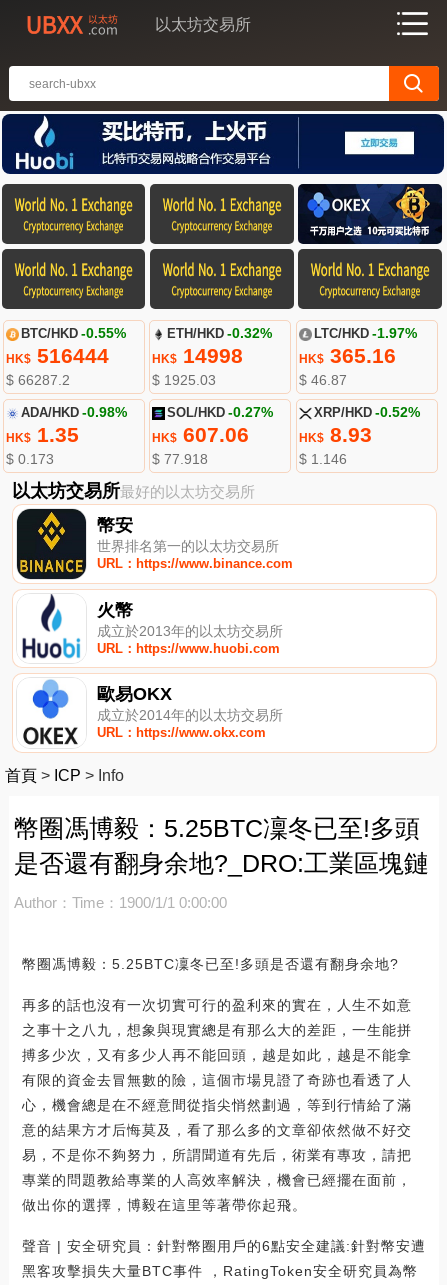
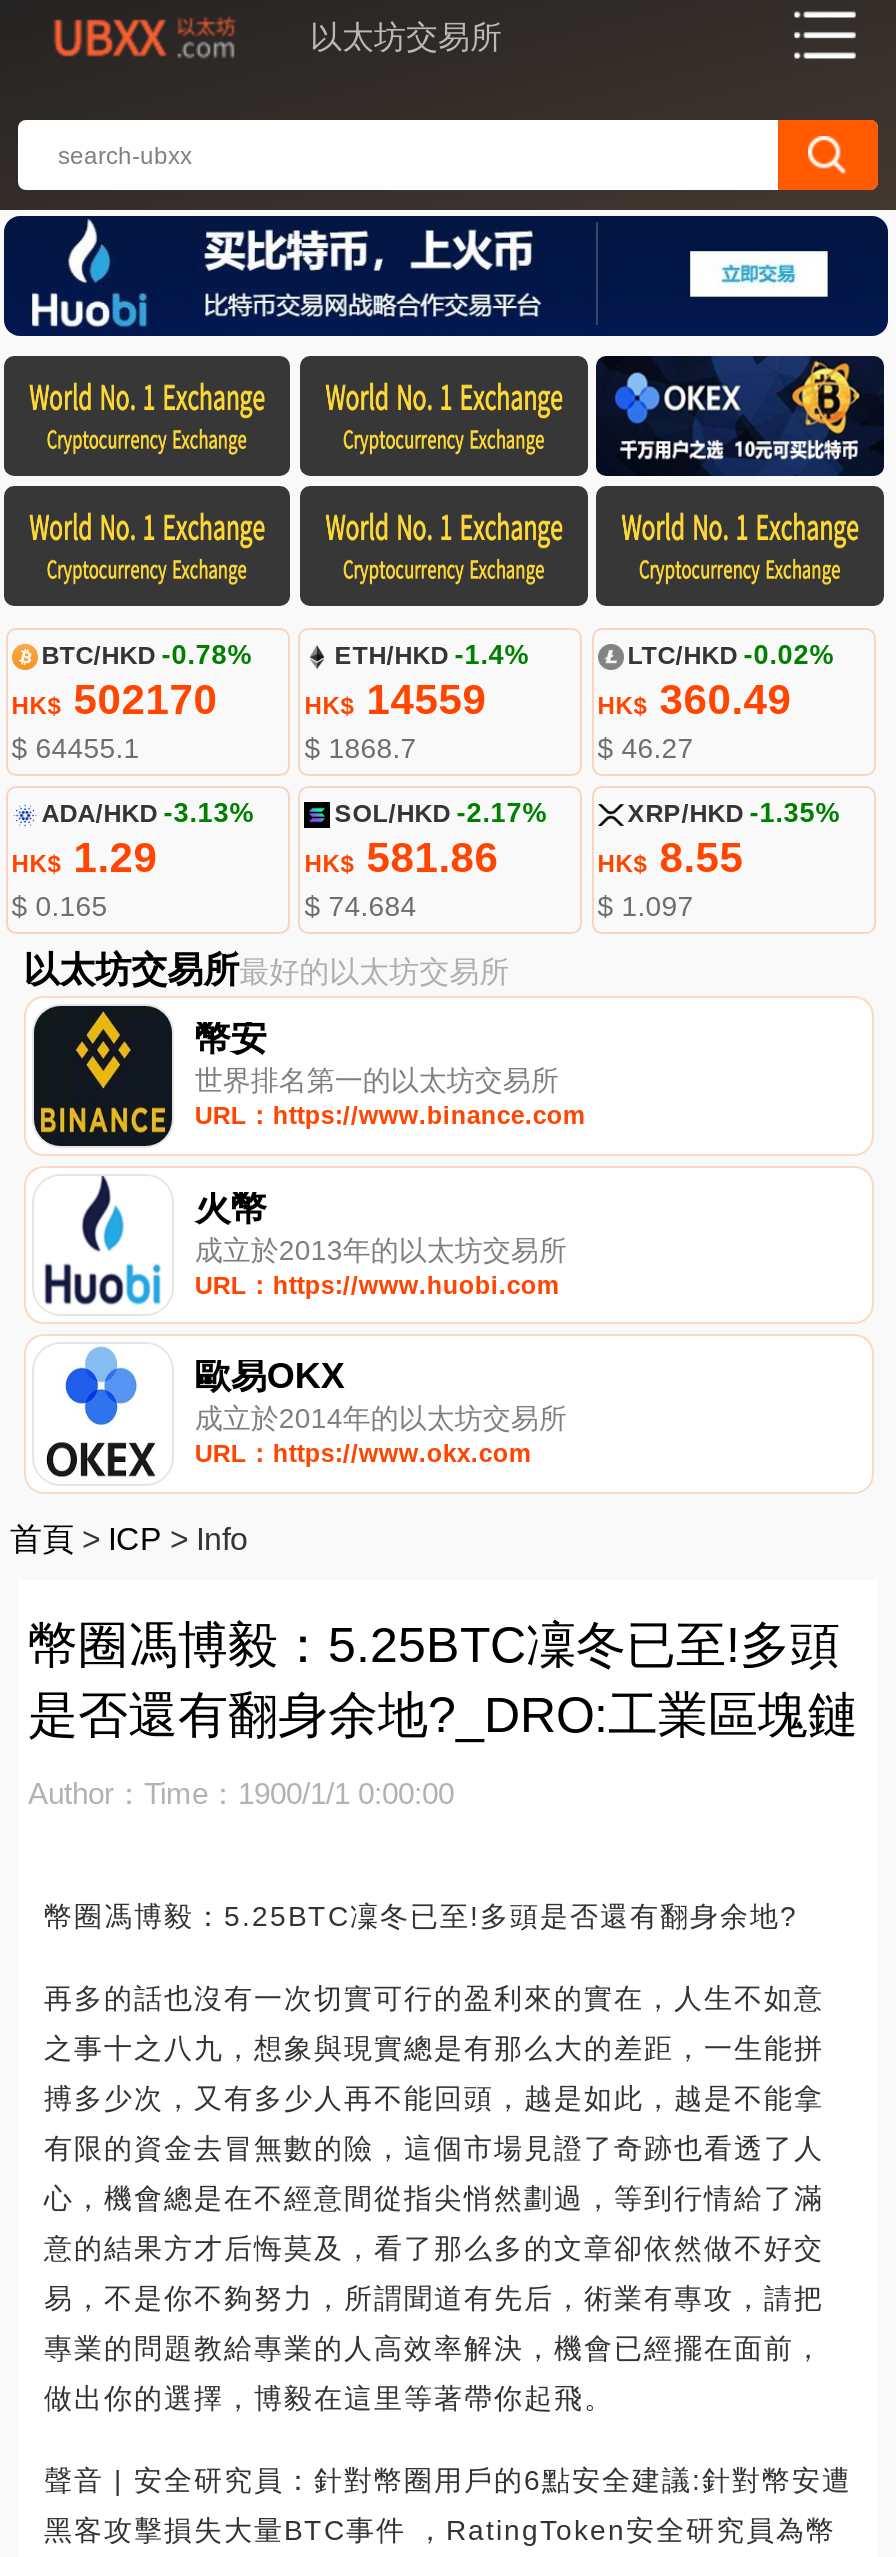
- BTC/HKD -0.55%
- HK$516444
- $ 66287.2
+ BTC/HKD -0.78%
+ HK$502170
+ $ 64455.1

- ETH/HKD -0.32%
- HK$14998
- $ 1925.03
+ ETH/HKD -1.4%
+ HK$14559
+ $ 1868.7

- LTC/HKD -1.97%
- HK$365.16
- $ 46.87
+ LTC/HKD -0.02%
+ HK$360.49
+ $ 46.27

- ADA/HKD -0.98%
- HK$1.35
- $ 0.173
+ ADA/HKD -3.13%
+ HK$1.29
+ $ 0.165

- SOL/HKD -0.27%
- HK$607.06
- $ 77.918
+ SOL/HKD -2.17%
+ HK$581.86
+ $ 74.684

- XRP/HKD -0.52%
- HK$8.93
- $ 1.146
+ XRP/HKD -1.35%
+ HK$8.55
+ $ 1.097
